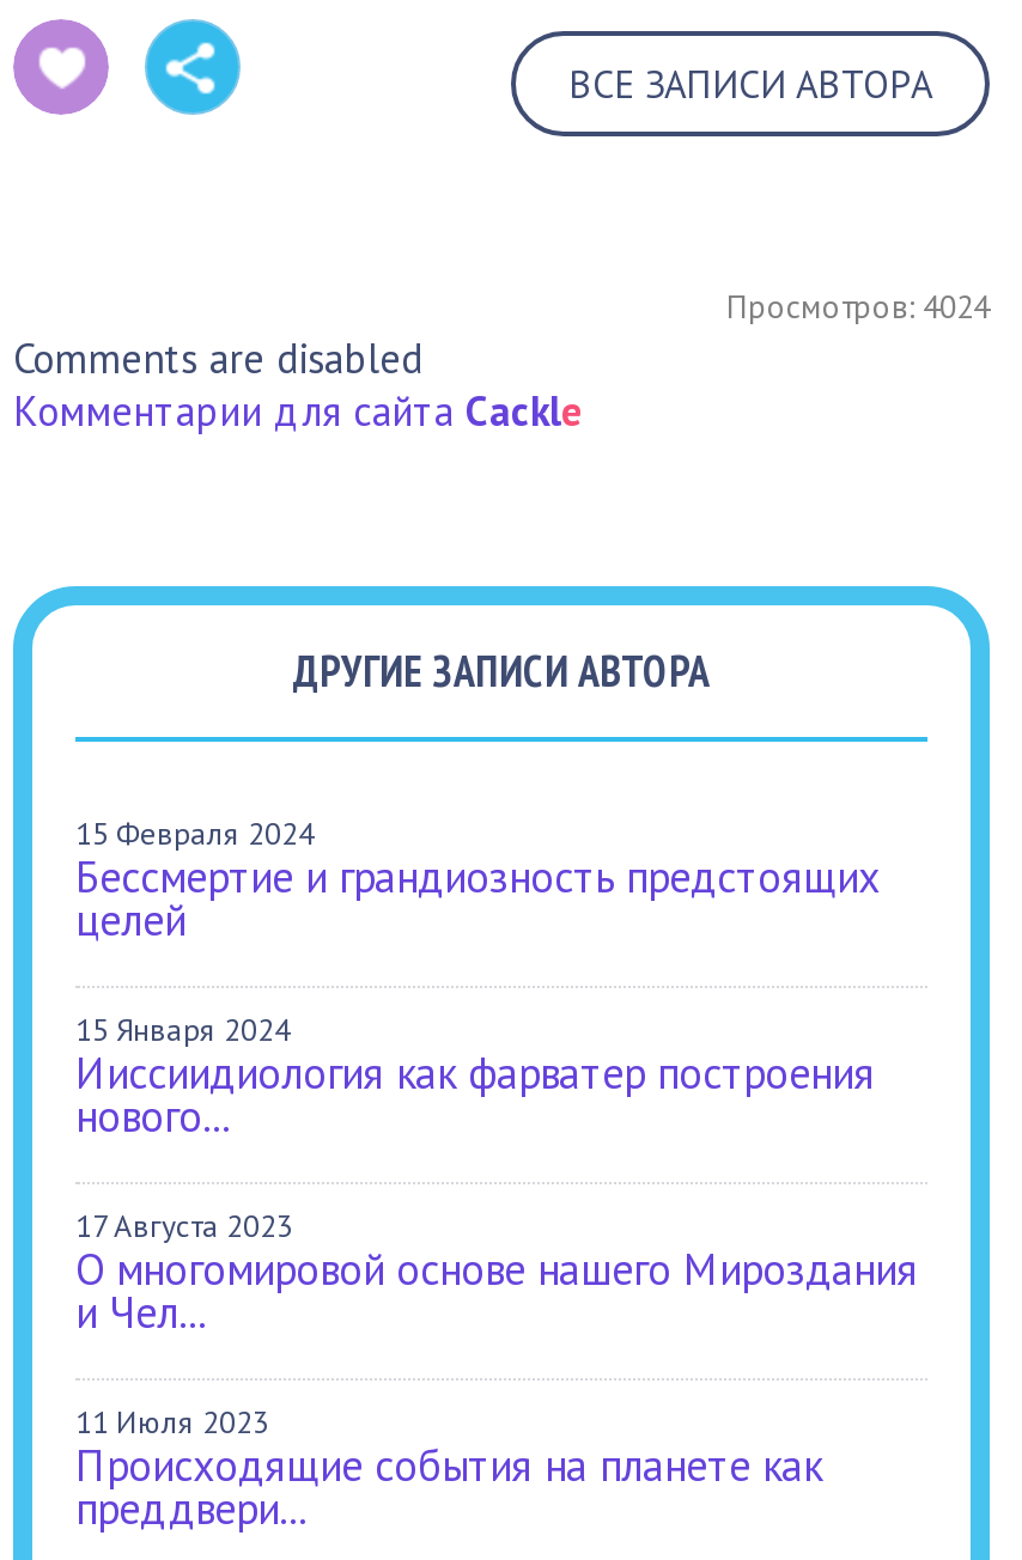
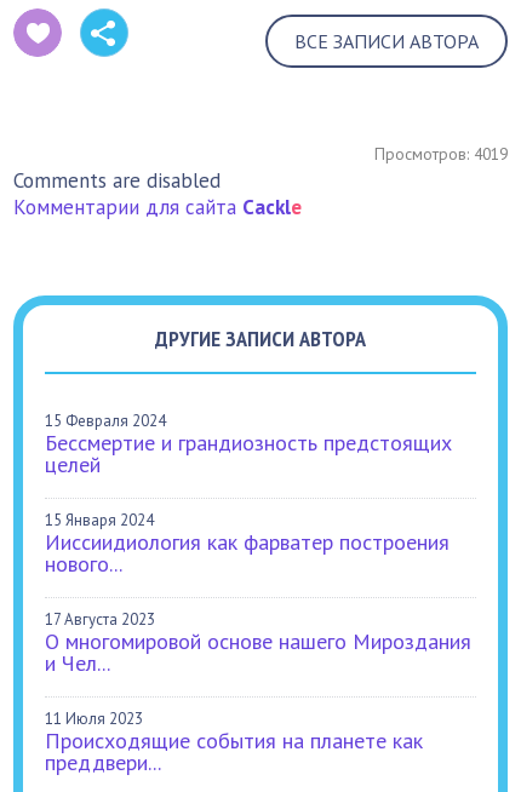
- Просмотров: 4024
+ Просмотров: 4019
